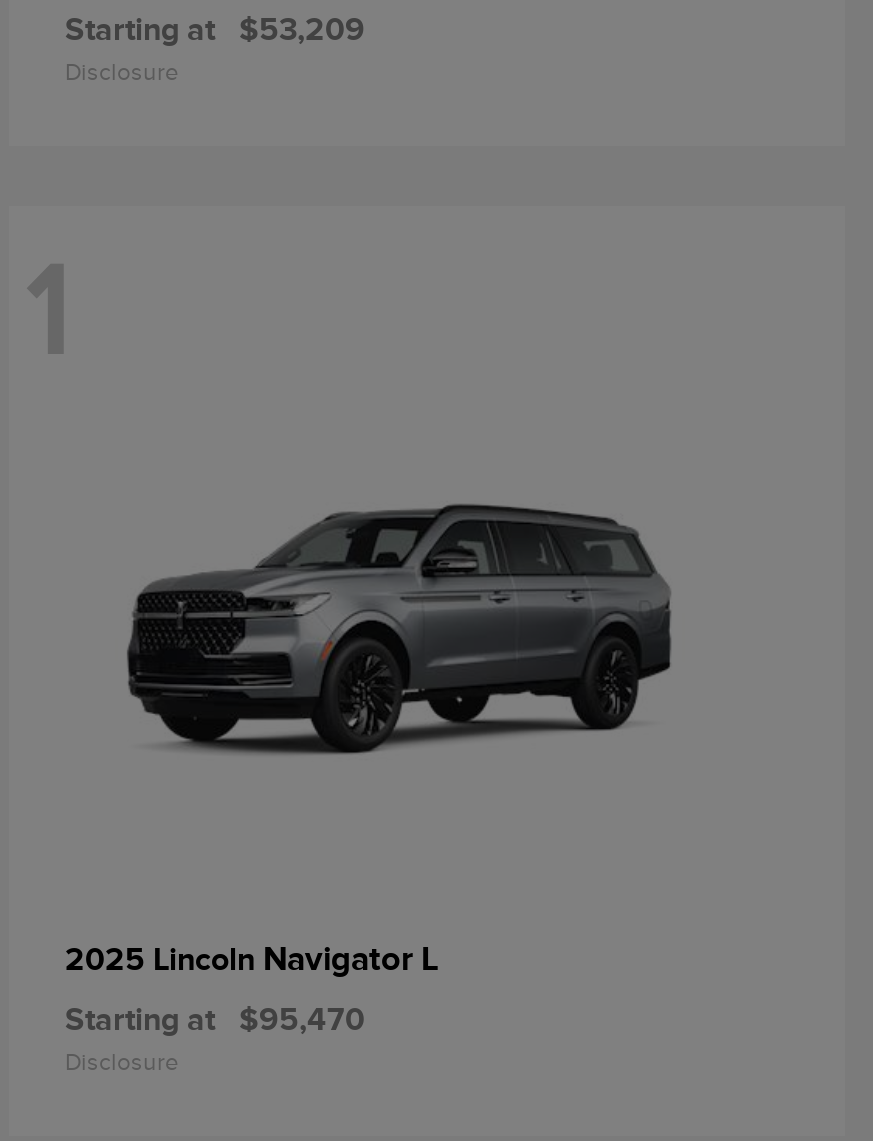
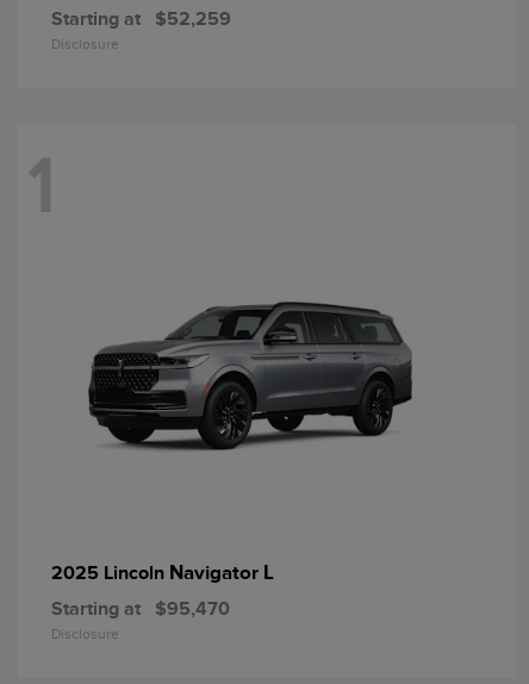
- Starting at $53,209
+ Starting at $52,259
